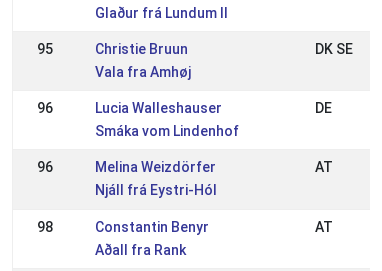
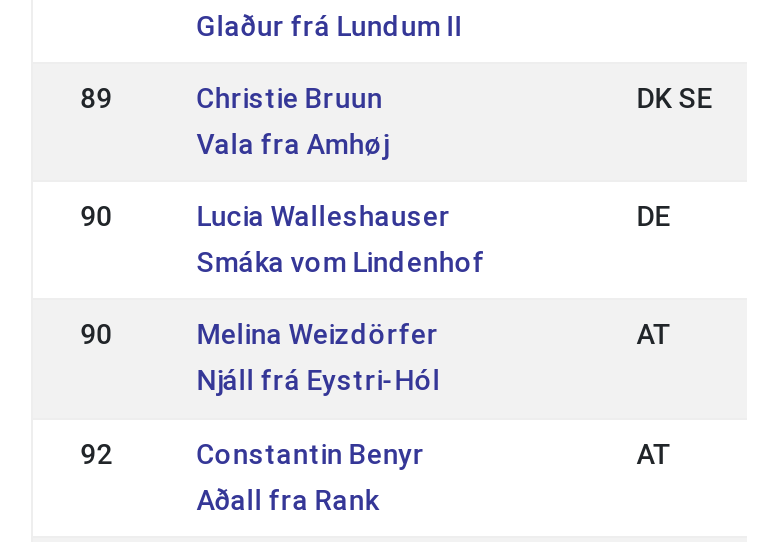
- 95
+ 89

- 96
+ 90

- 96
+ 90

- 98
+ 92
